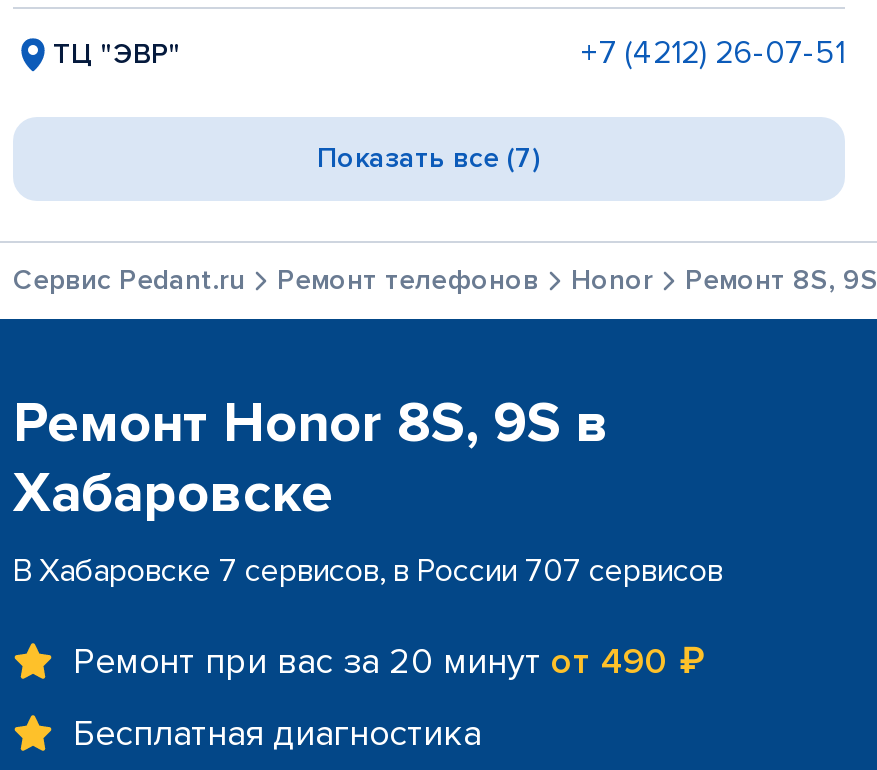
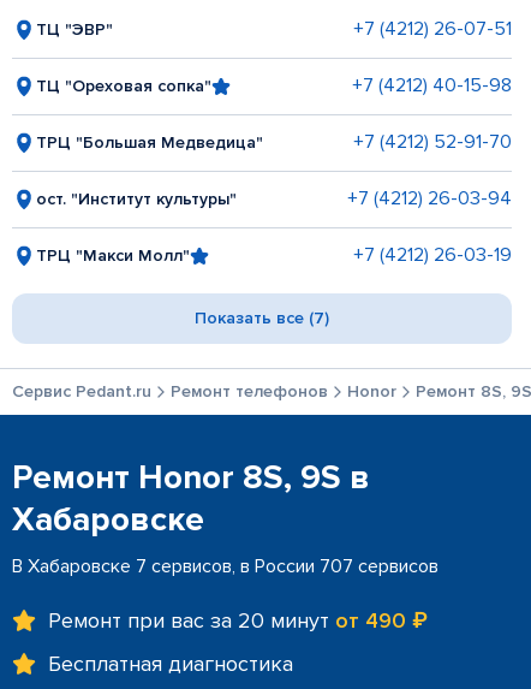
+ ТЦ "Ореховая сопка"
+ +7 (4212) 40-15-98
+ ТРЦ "Большая Медведица"
+ +7 (4212) 52-91-70
+ ост. "Институт культуры"
+ +7 (4212) 26-03-94
+ ТРЦ "Макси Молл"
+ +7 (4212) 26-03-19
